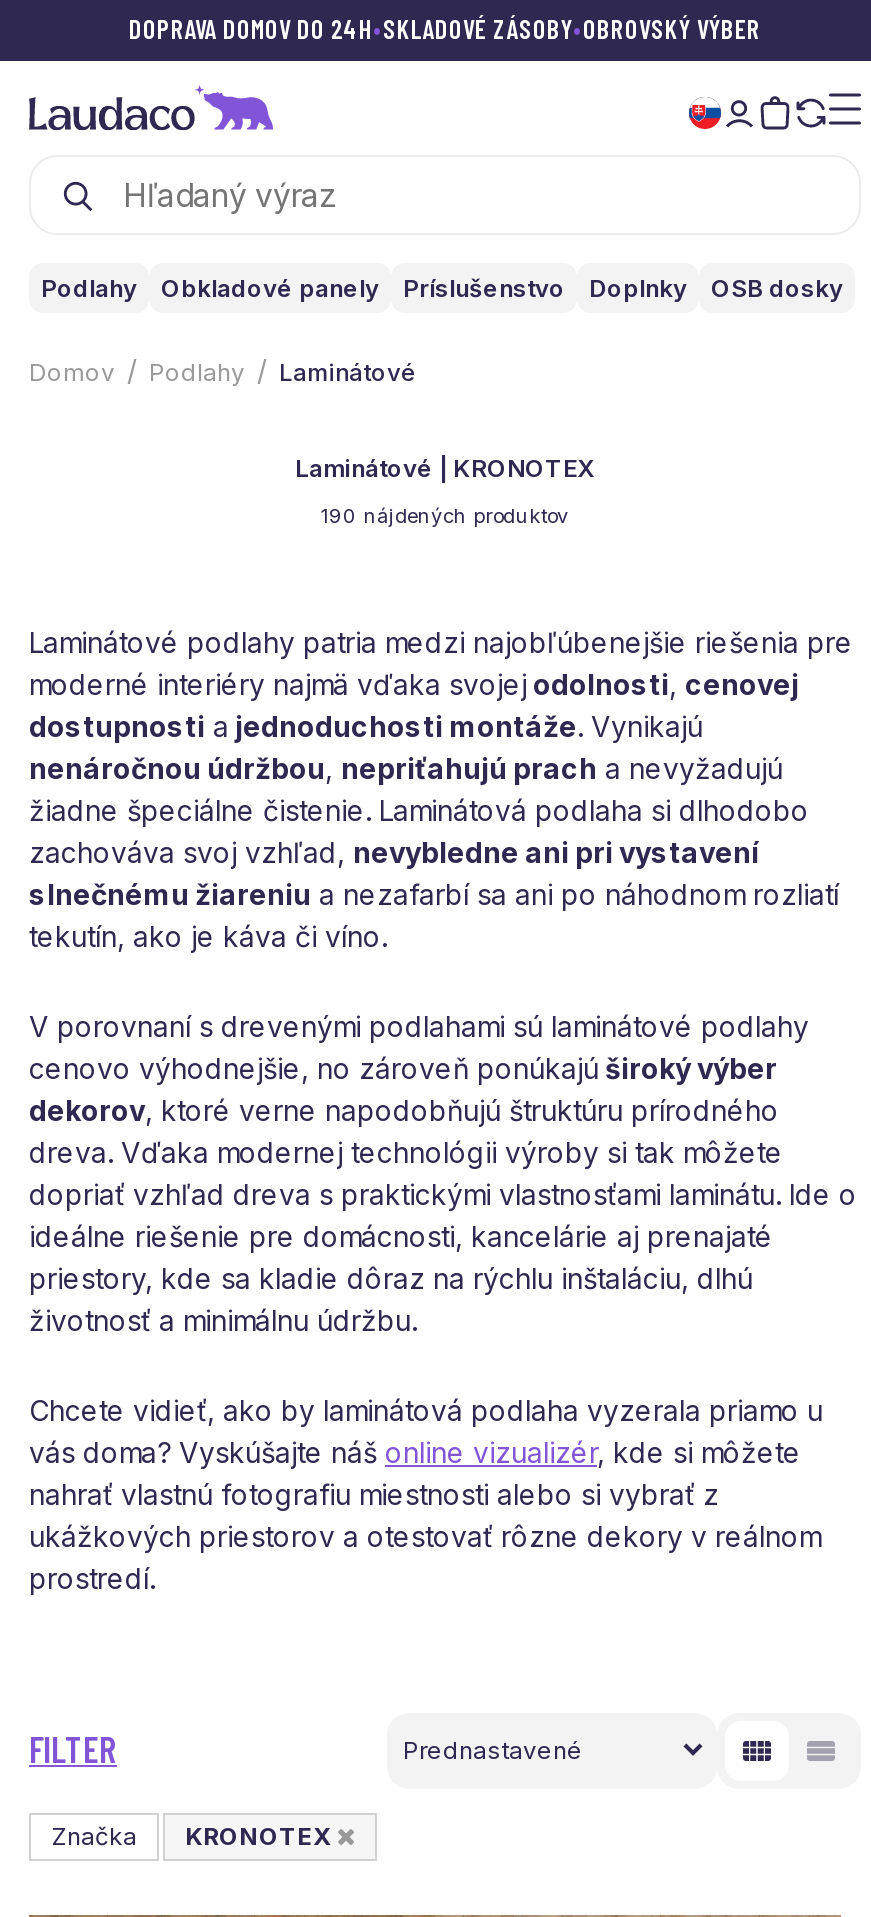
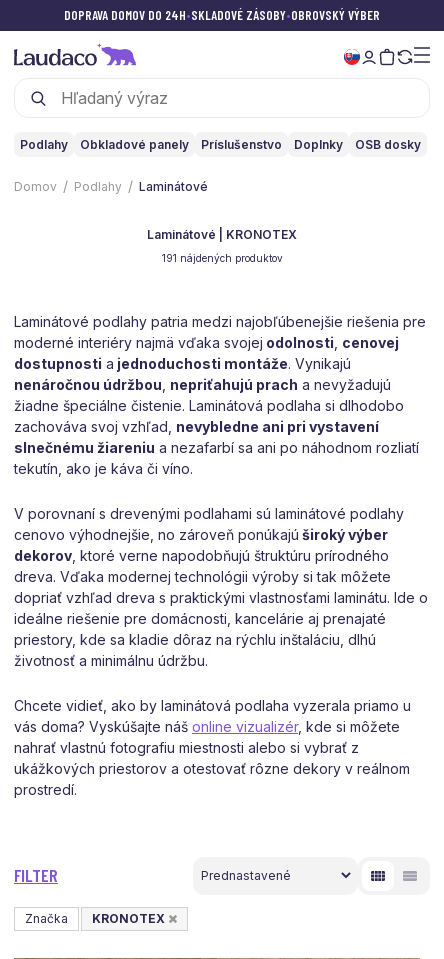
- 190 nájdených produktov
+ 191 nájdených produktov
